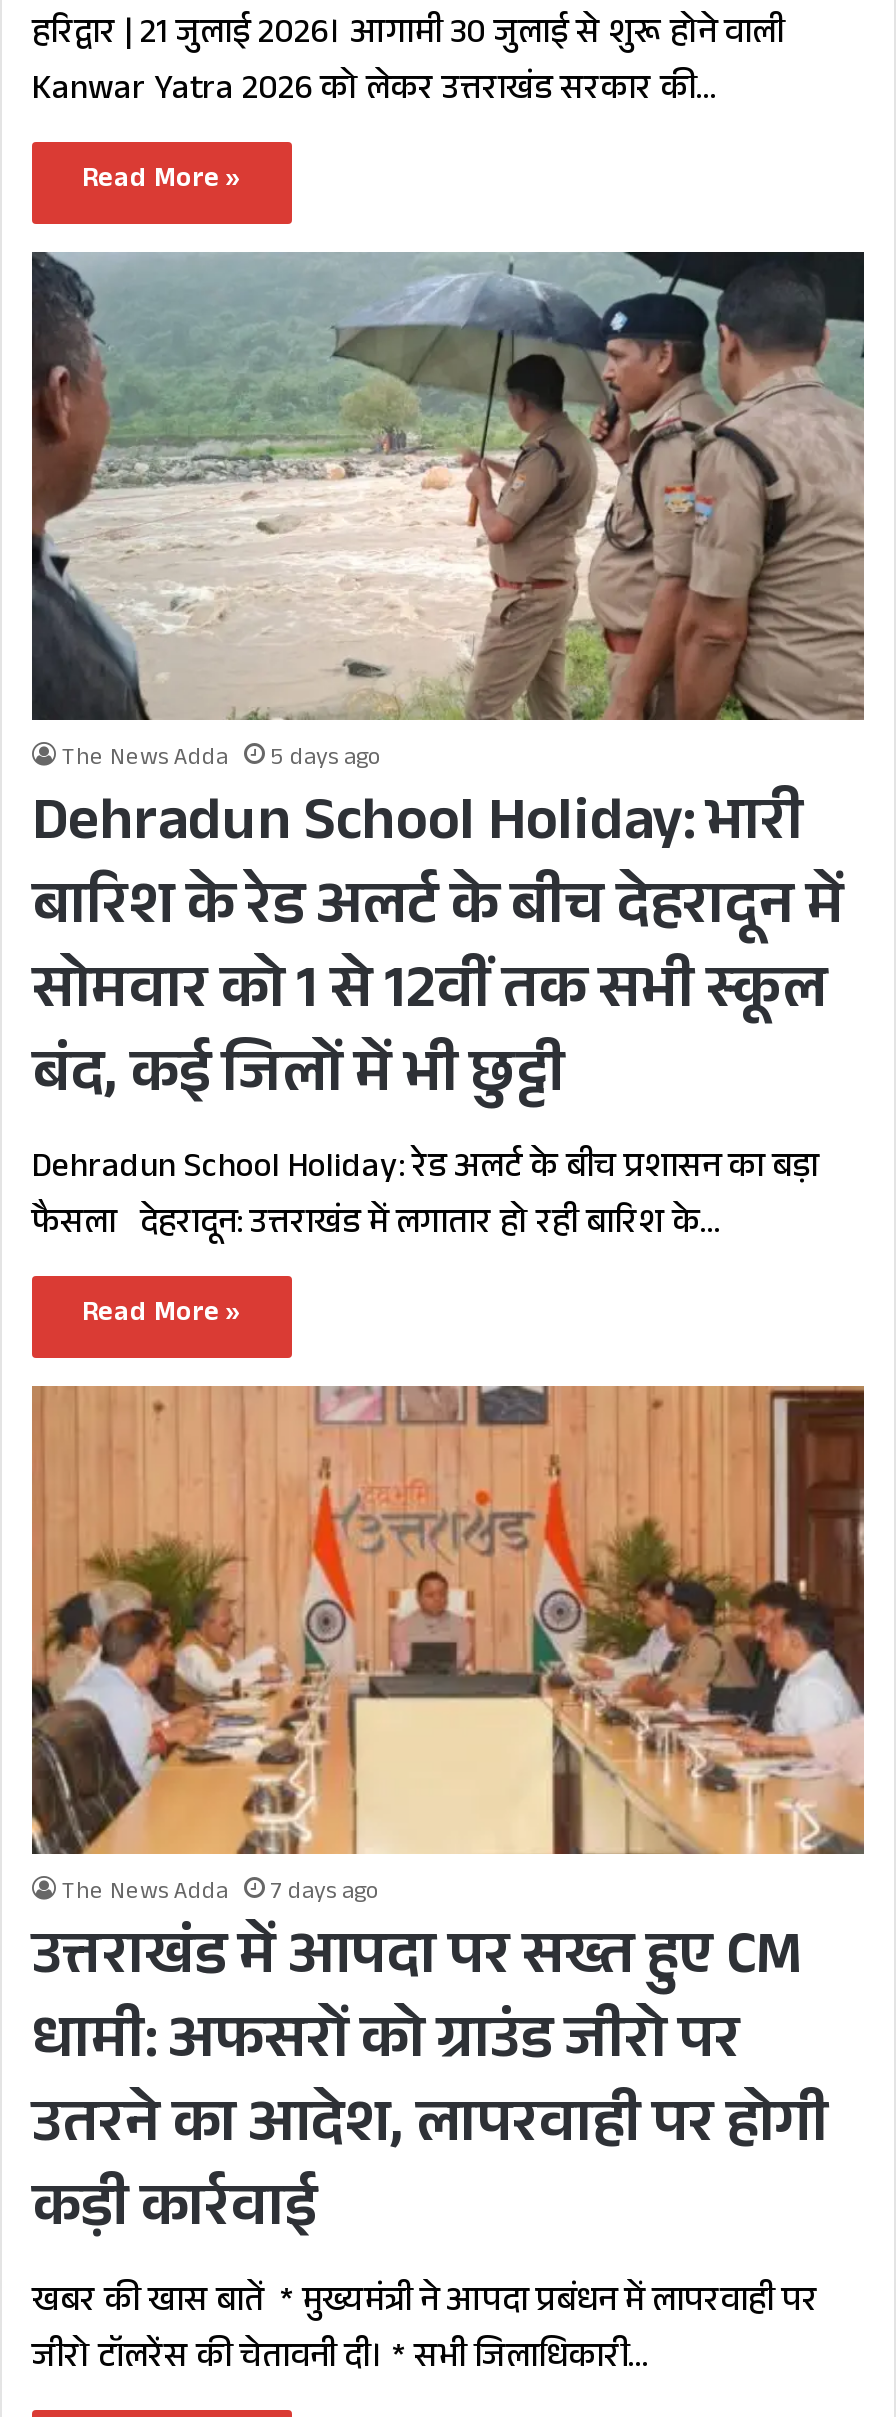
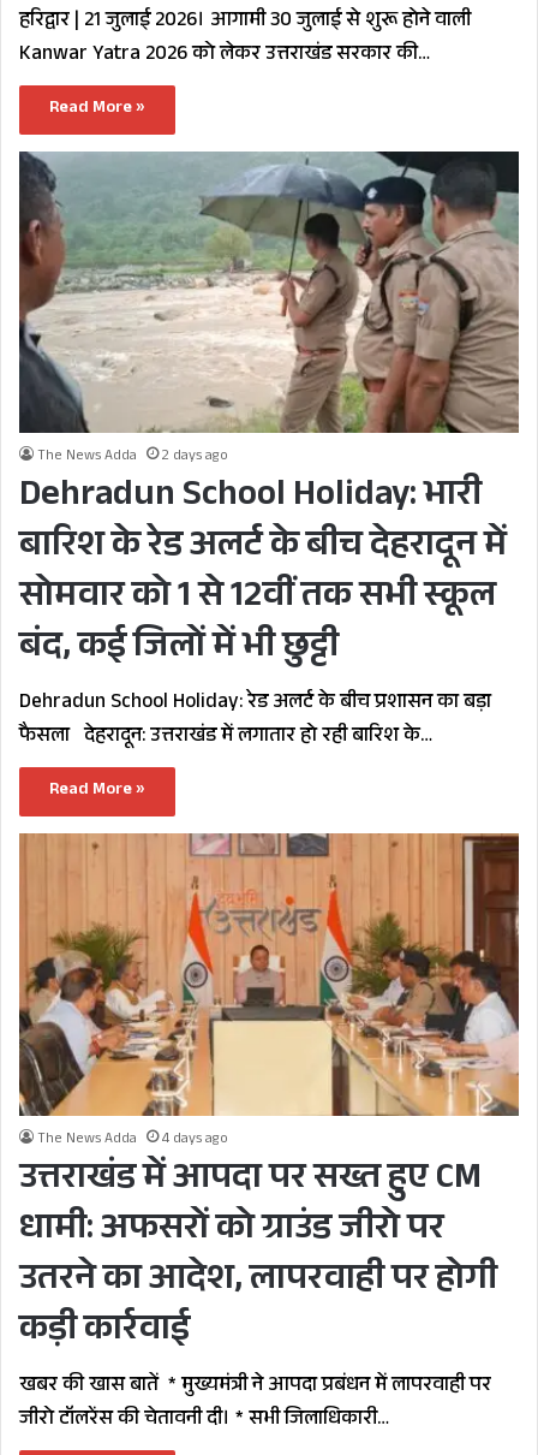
- The News Adda 5 days ago
+ The News Adda 2 days ago

- The News Adda 7 days ago
+ The News Adda 4 days ago
